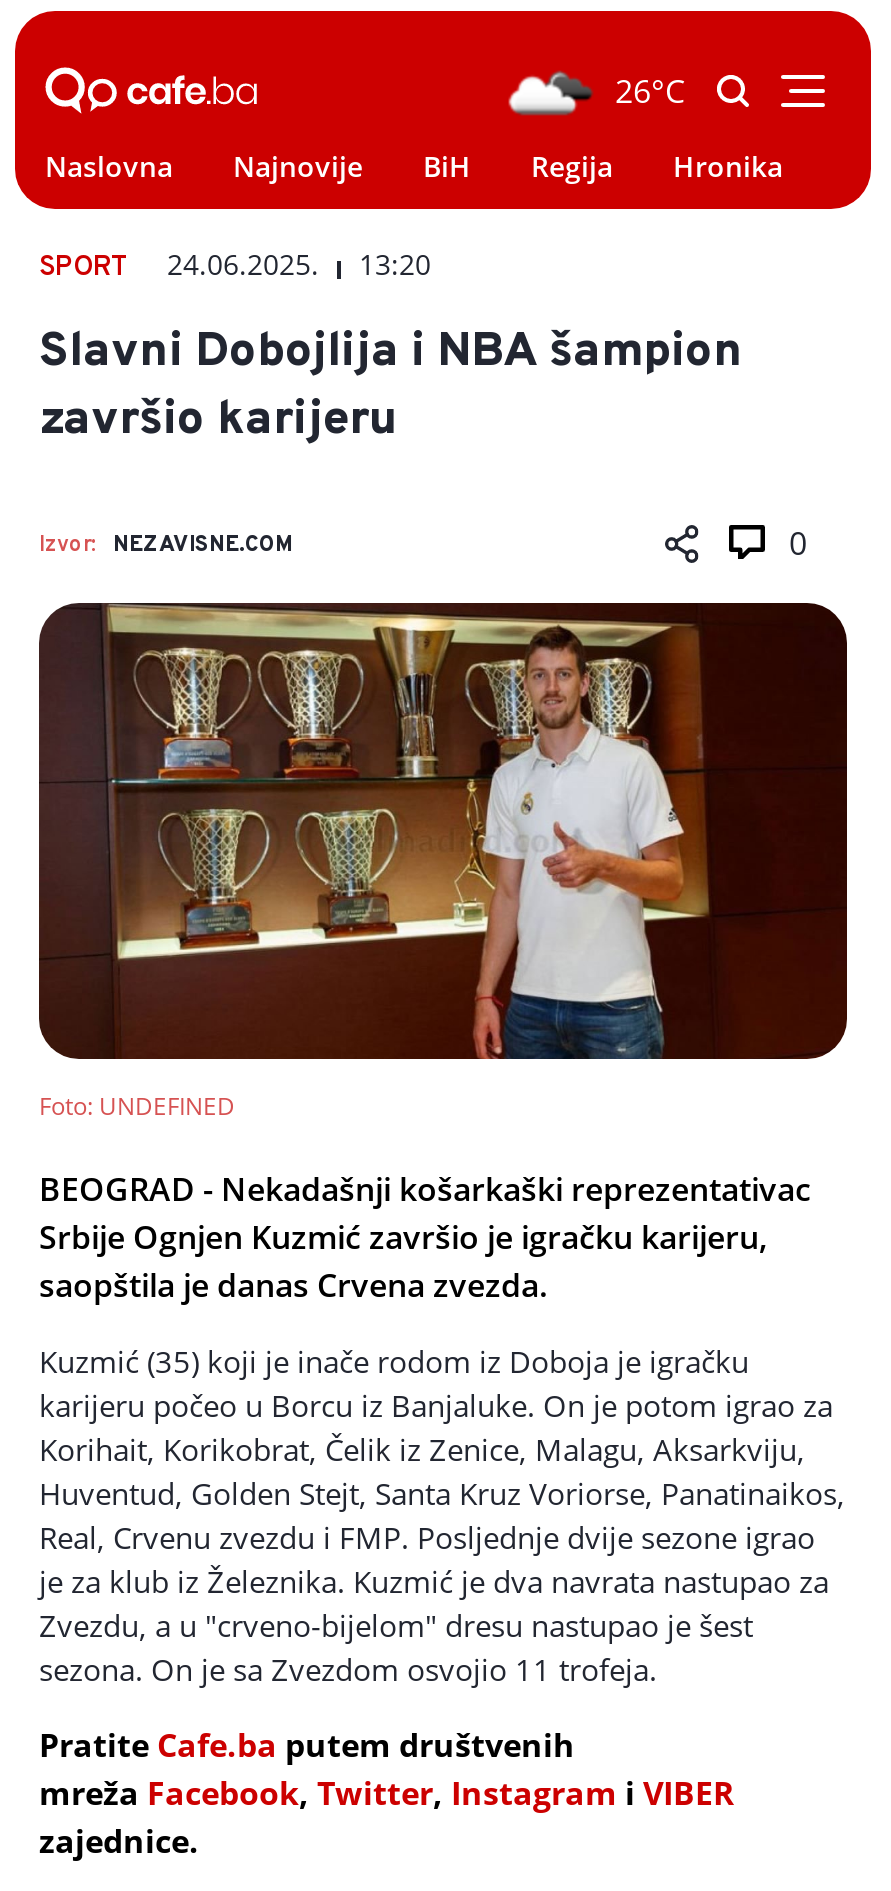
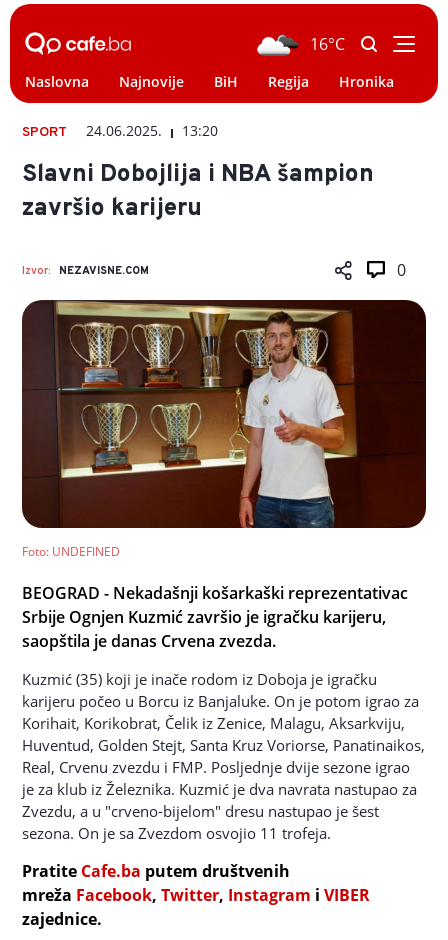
- 26°C
+ 16°C
